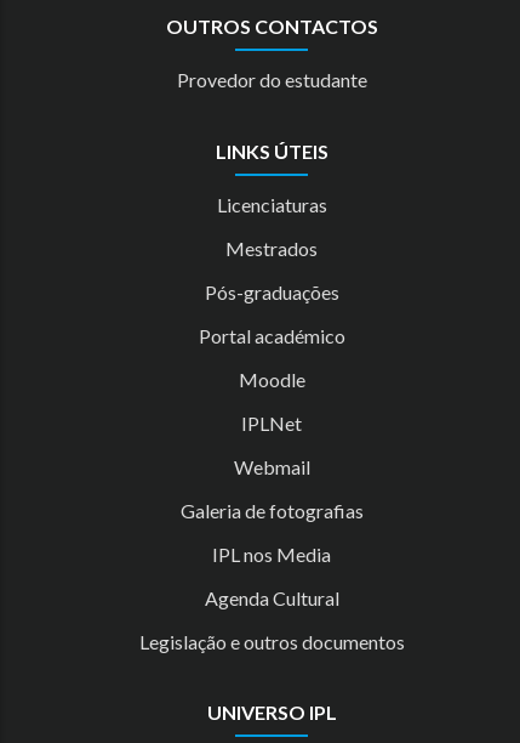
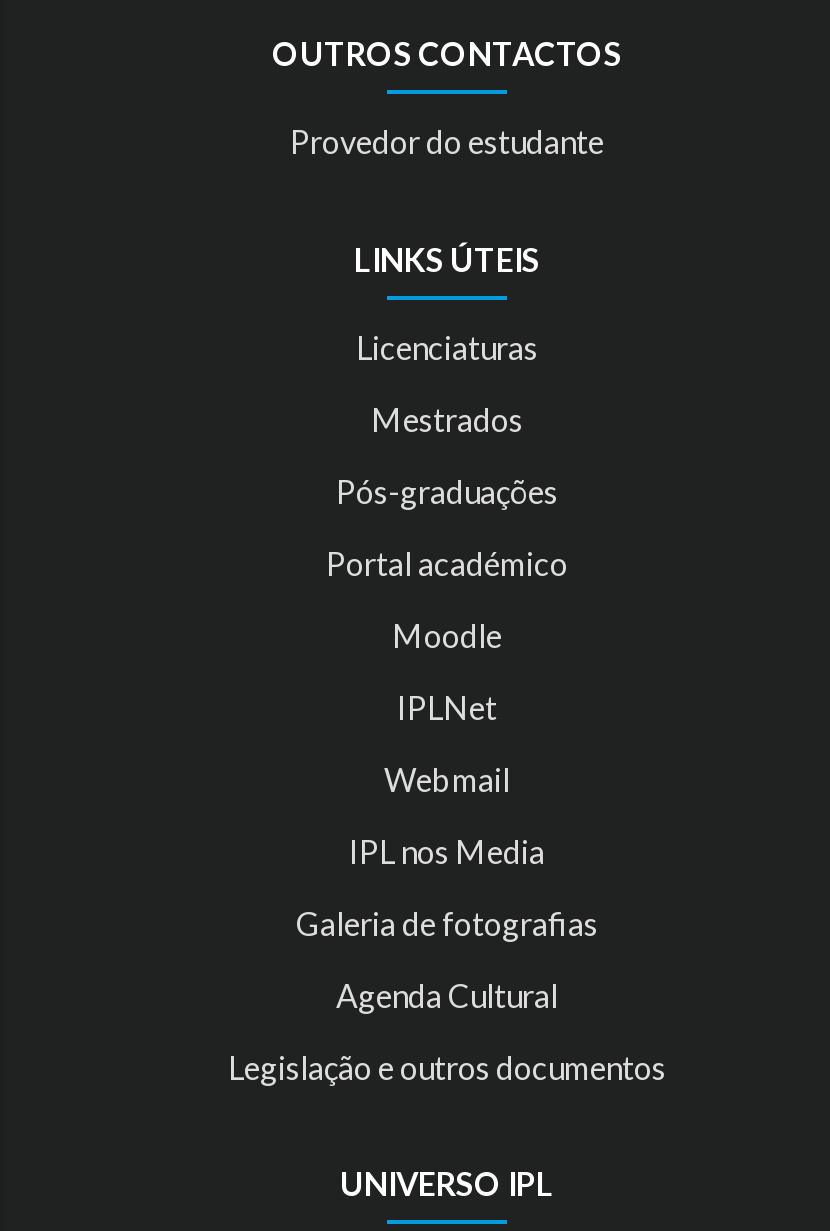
moved down: Galeria de fotografias

moved up: IPL nos Media
